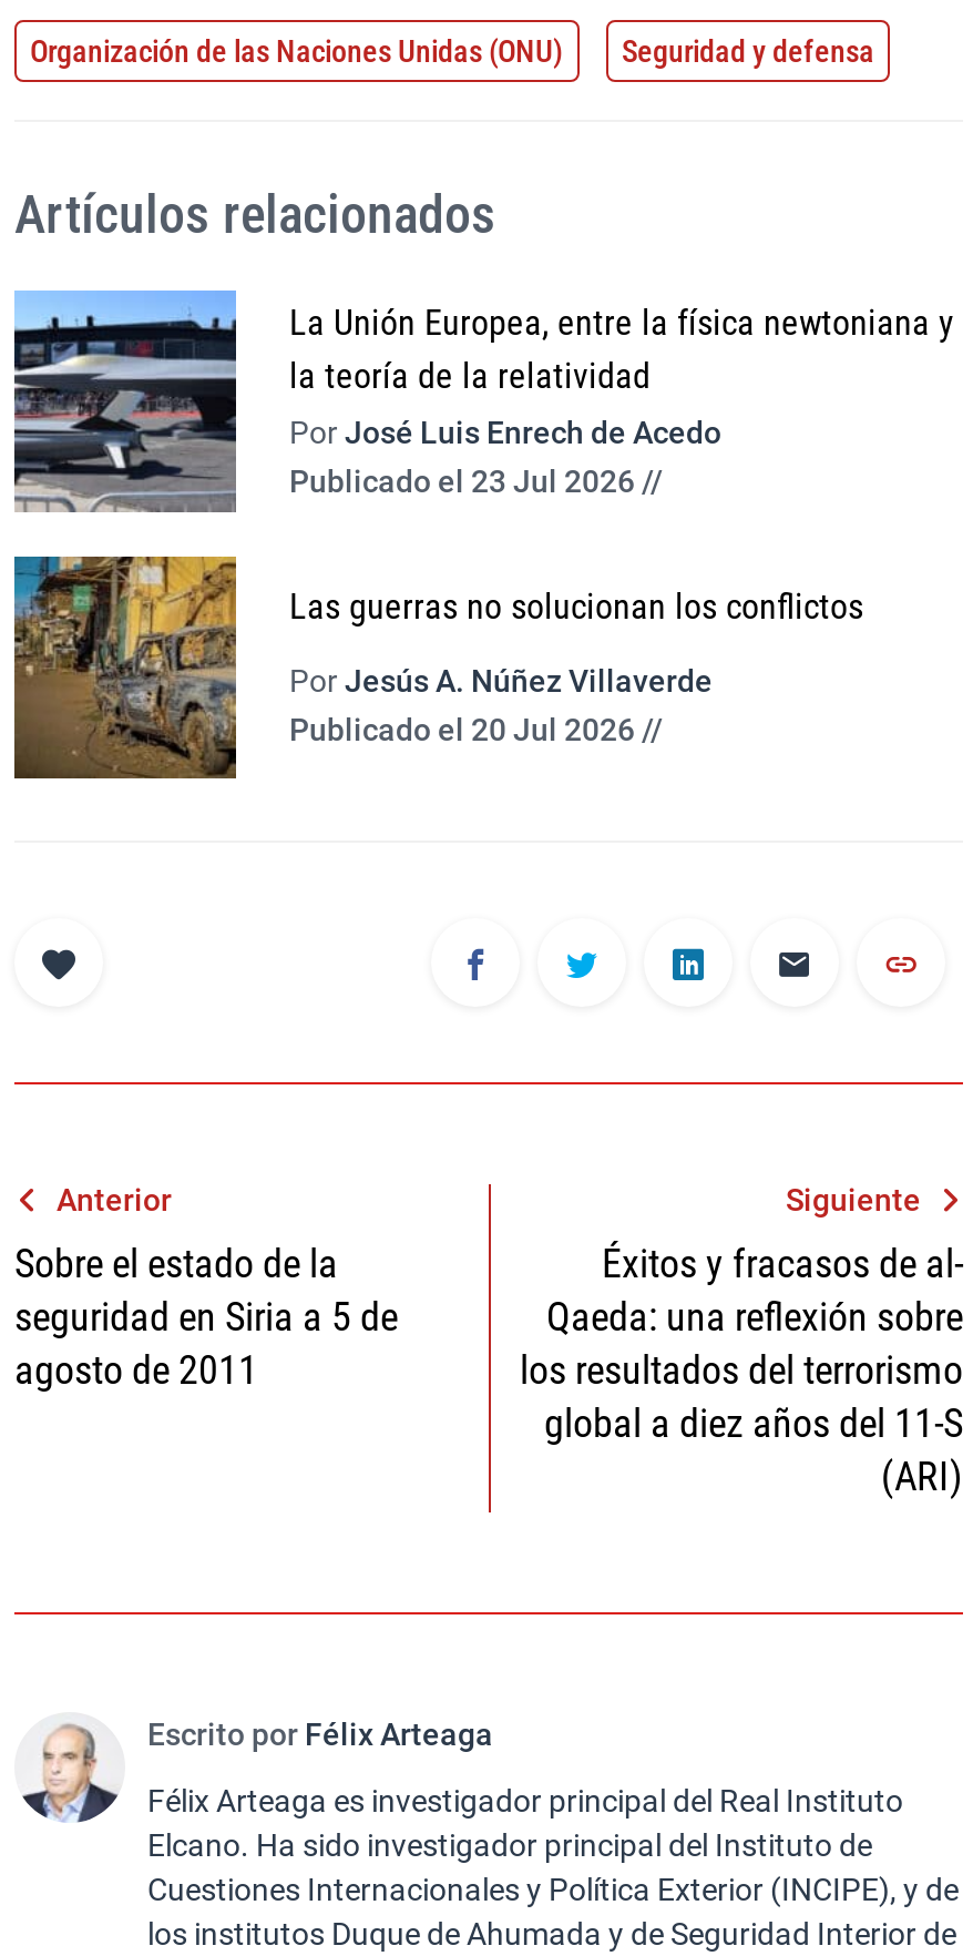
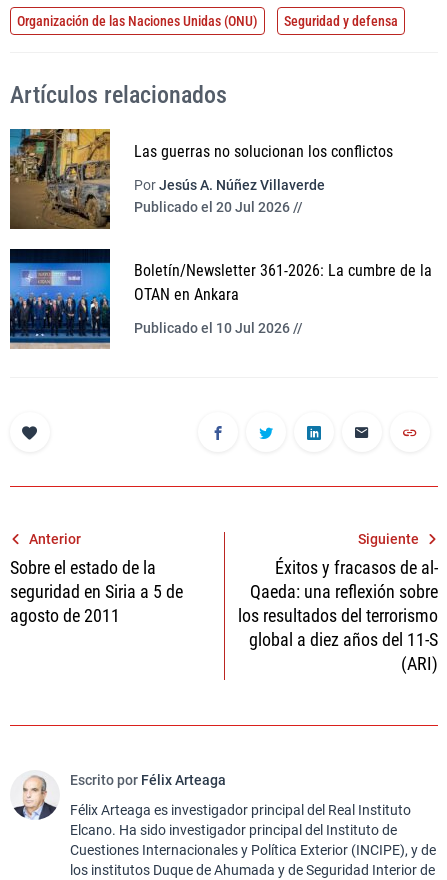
- [image]
- La Unión Europea, entre la física newtoniana y
- la teoría de la relatividad
- Por José Luis Enrech de Acedo
- Publicado el 23 Jul 2026 //

moved up: [image] | Las guerras no solucionan los conflictos | Por Jesús A. Núñez Villaverde | Publicado el 20 Jul 2026 //

+ [image]
+ Boletín/Newsletter 361-2026: La cumbre de la
+ OTAN en Ankara
+ Publicado el 10 Jul 2026 //
